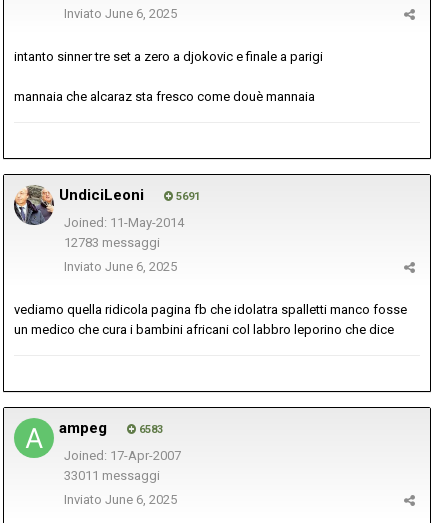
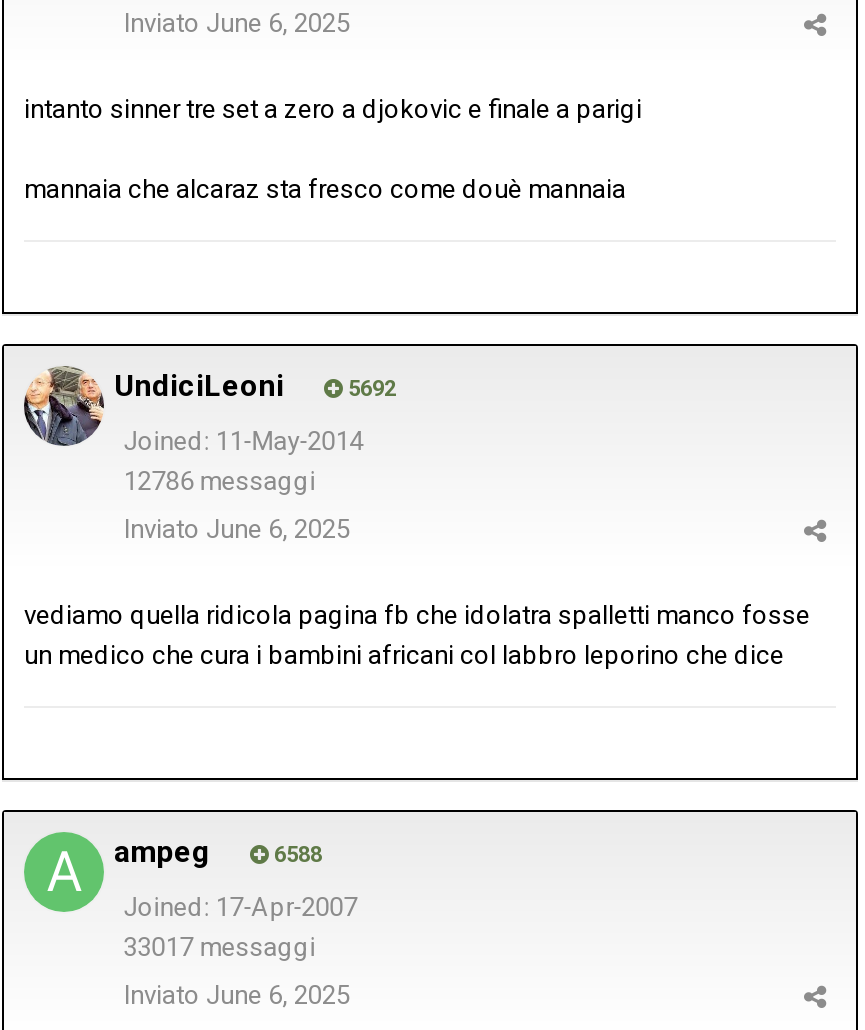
- 5691
+ 5692

- 12783 messaggi
+ 12786 messaggi

- 6583
+ 6588

- 33011 messaggi
+ 33017 messaggi
